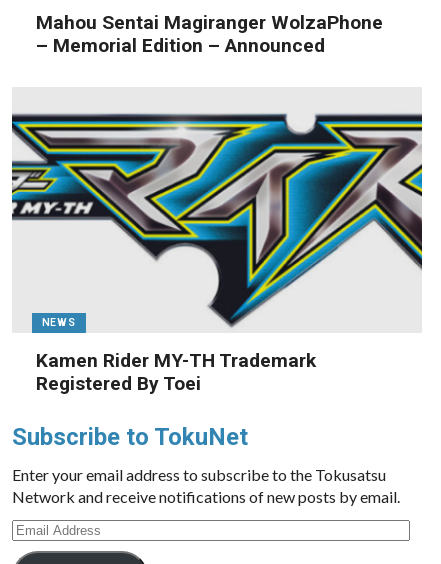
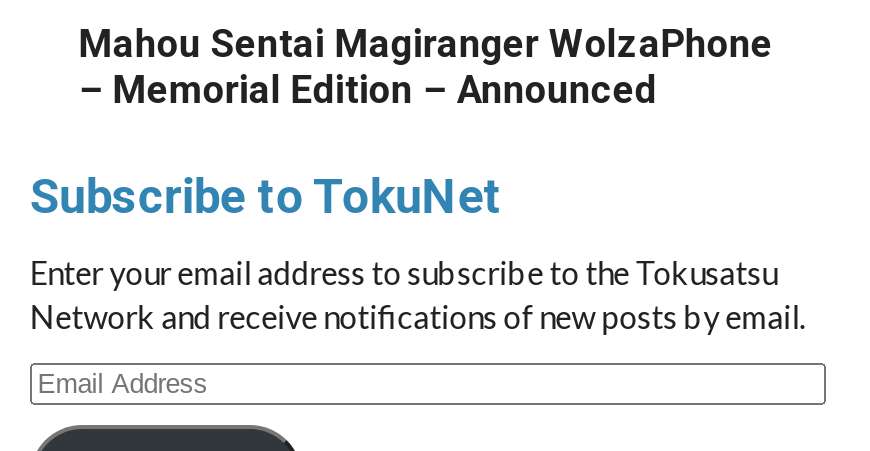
- [image]
- NEWS
- Kamen Rider MY-TH Trademark
- Registered By Toei
